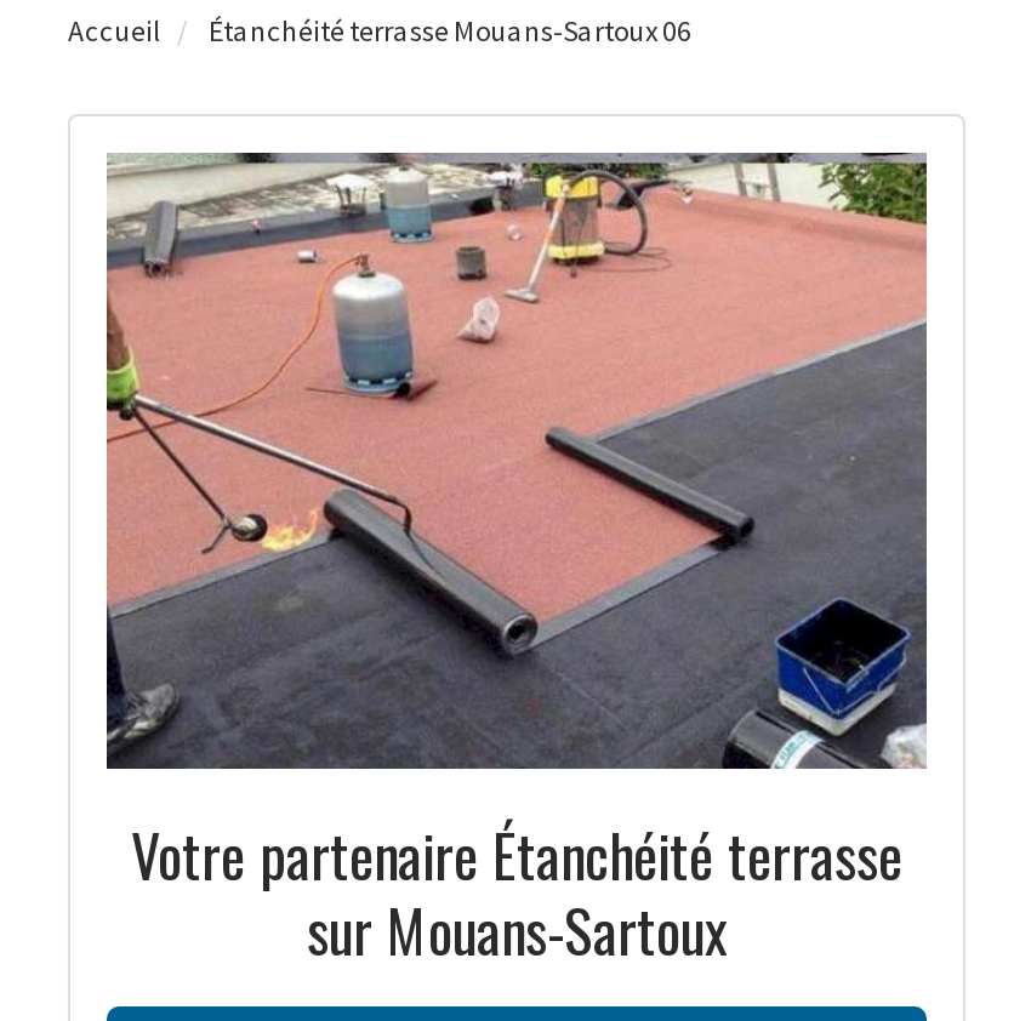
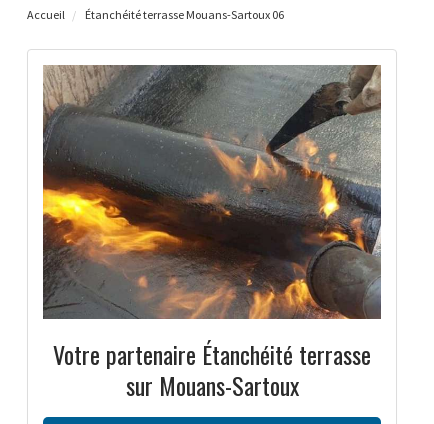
- [image]
+ [image]
